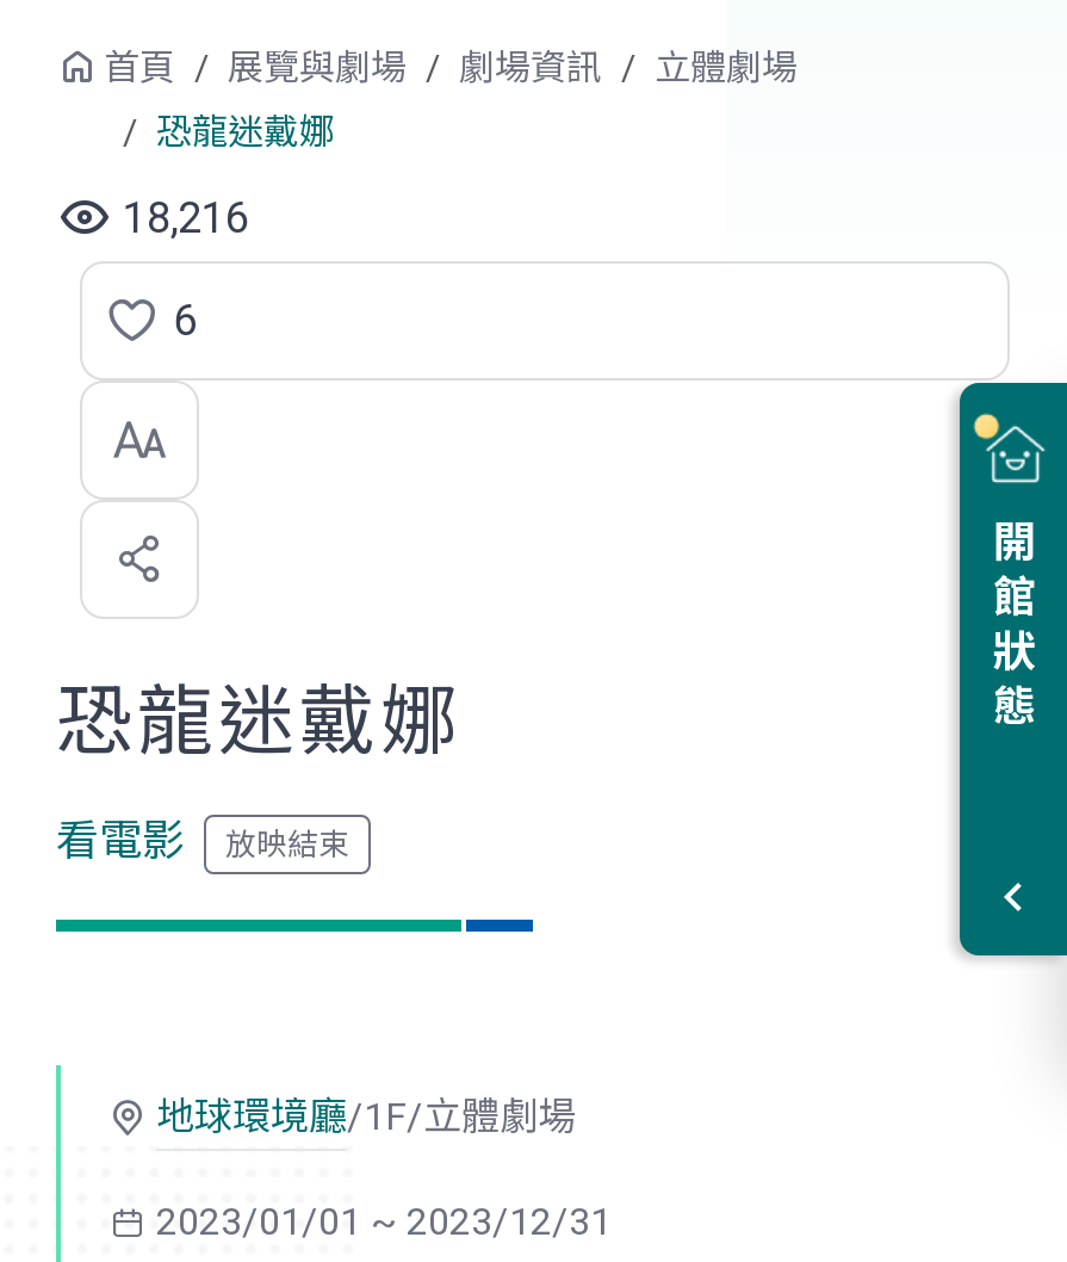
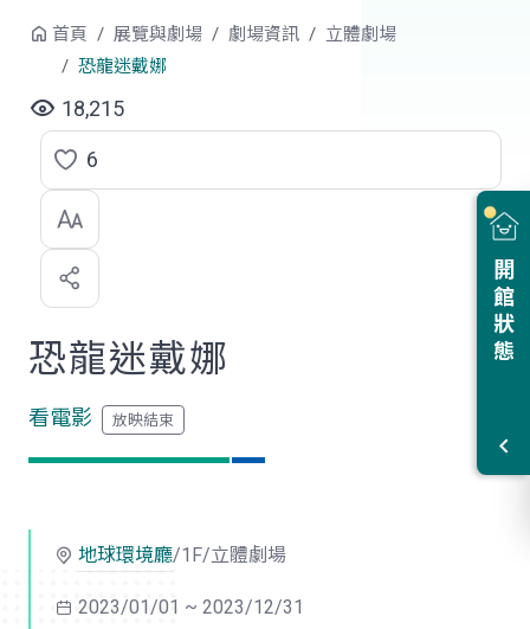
- 18,216
+ 18,215
